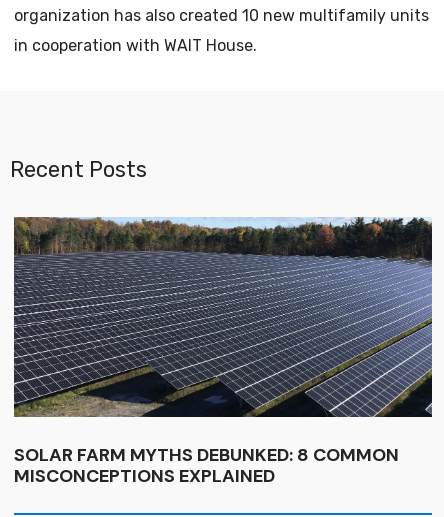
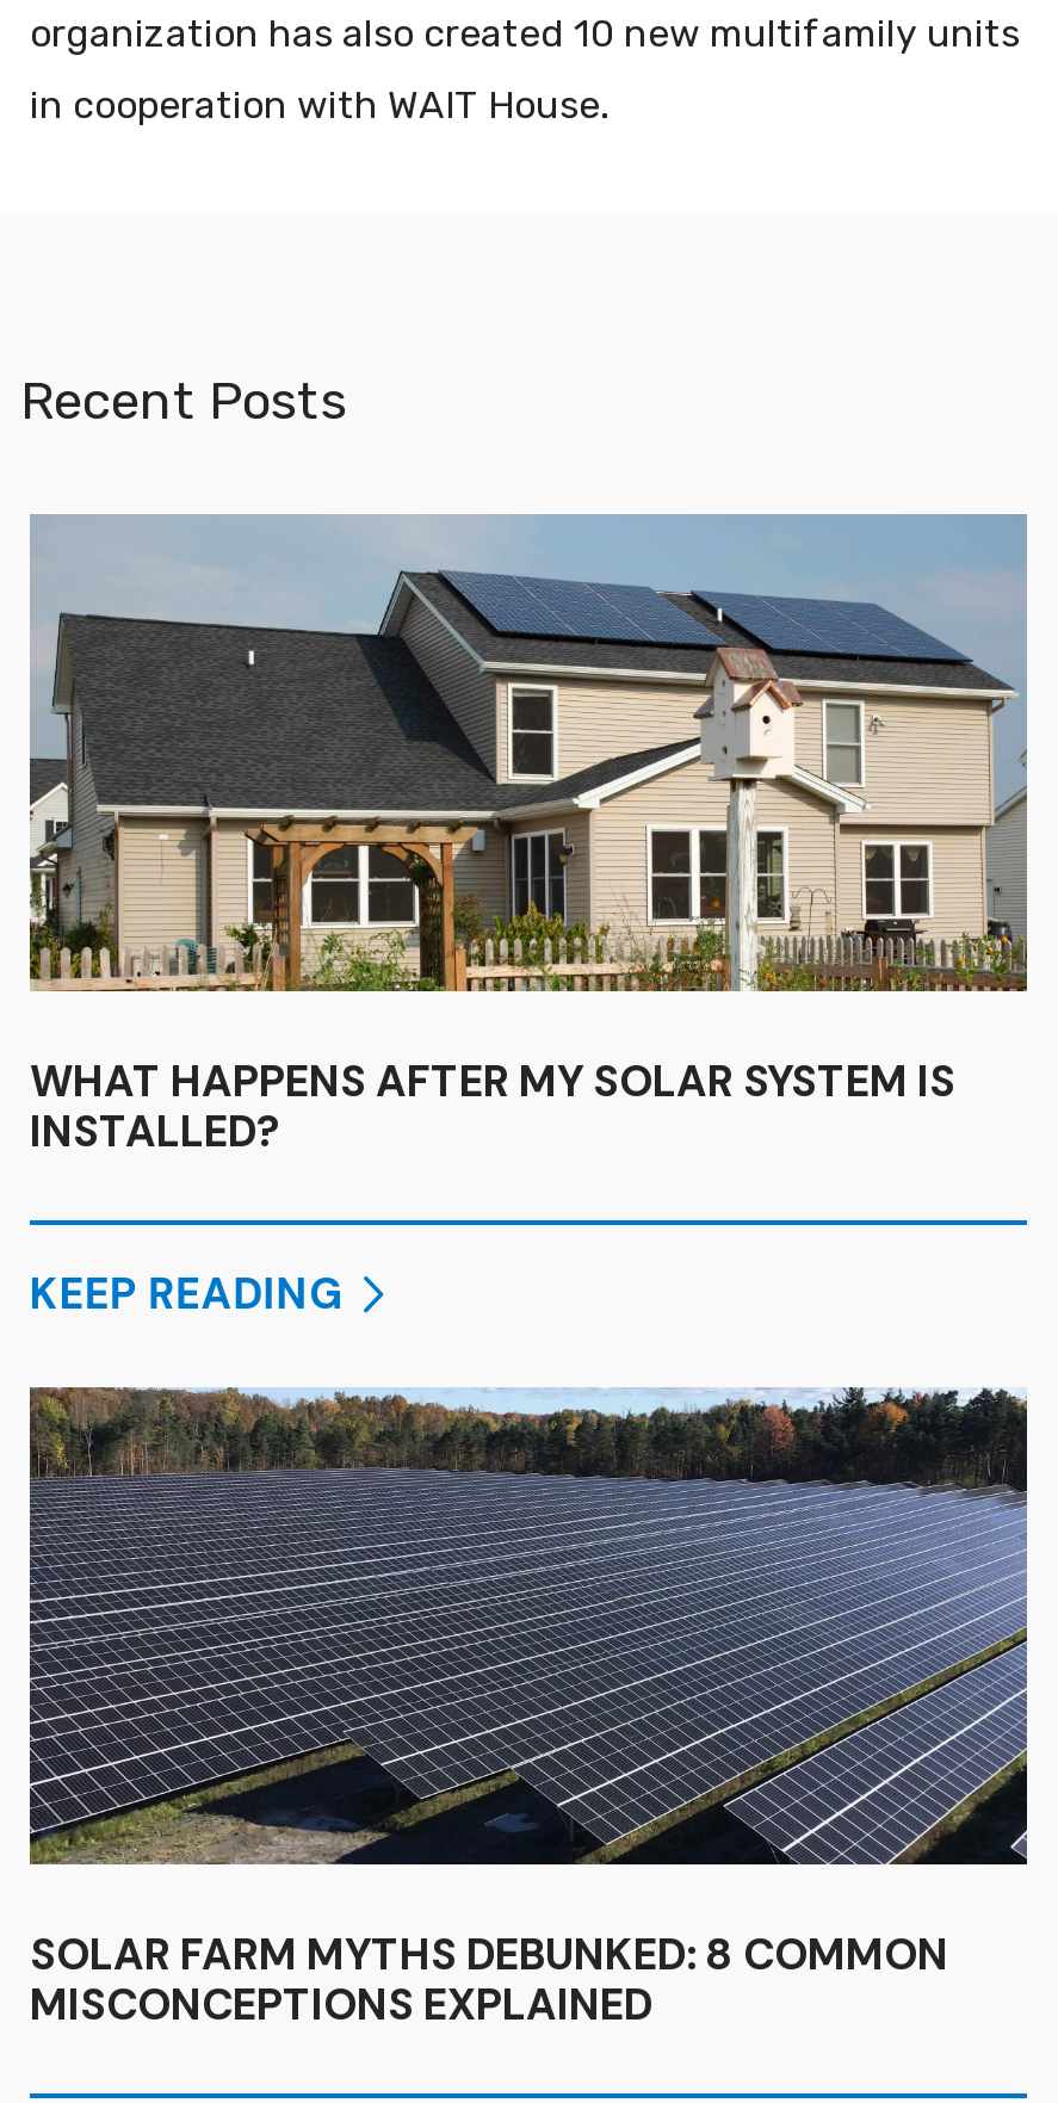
+ [image]
+ WHAT HAPPENS AFTER MY SOLAR SYSTEM IS
+ INSTALLED?
+ KEEP READING
